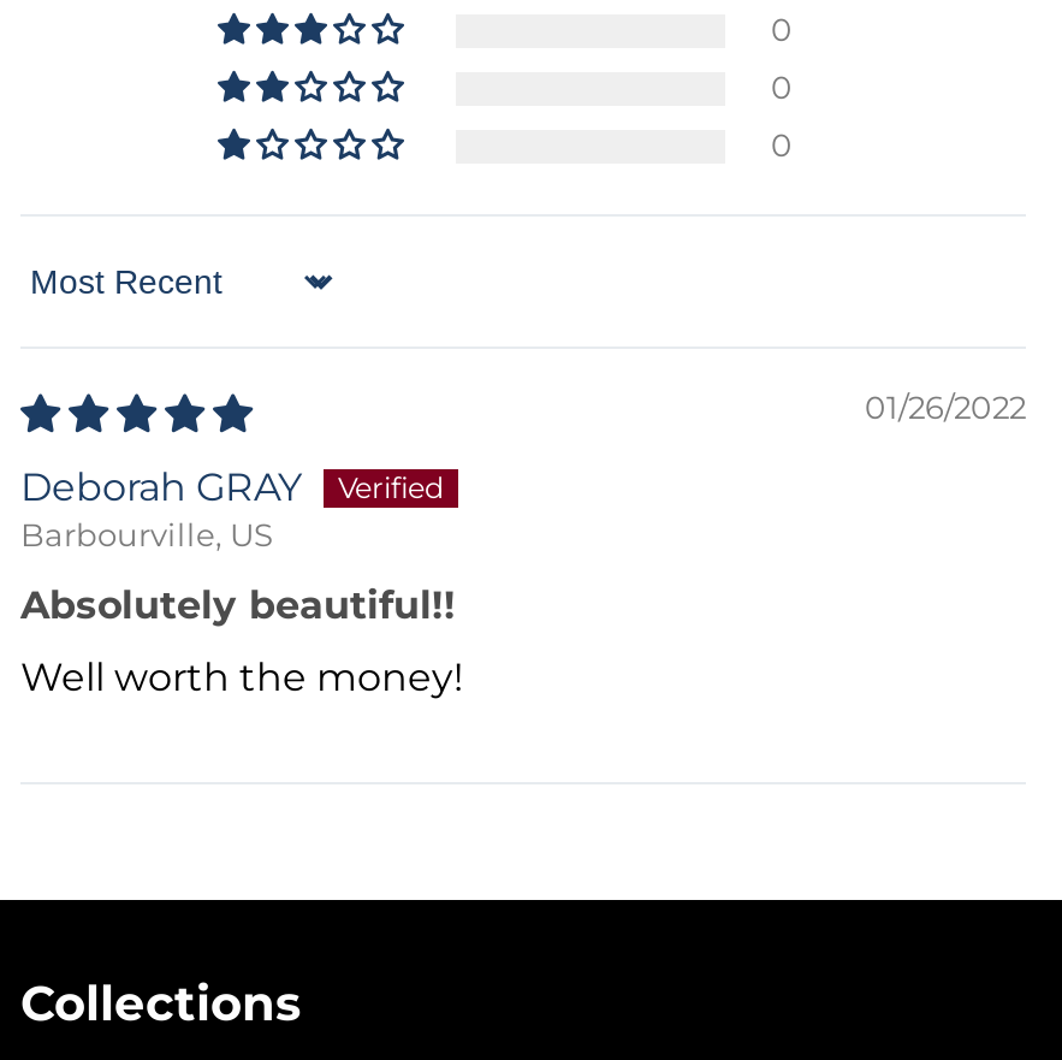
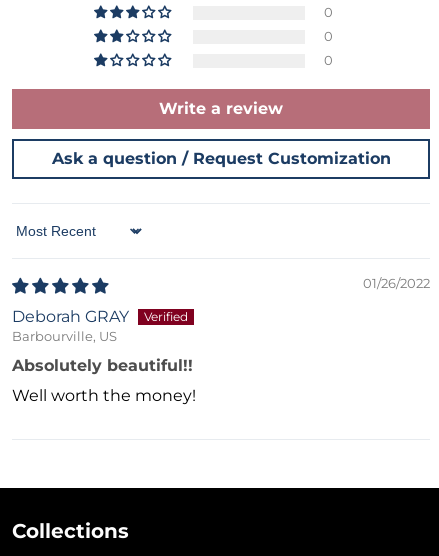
+ Write a review
+ Ask a question / Request Customization
